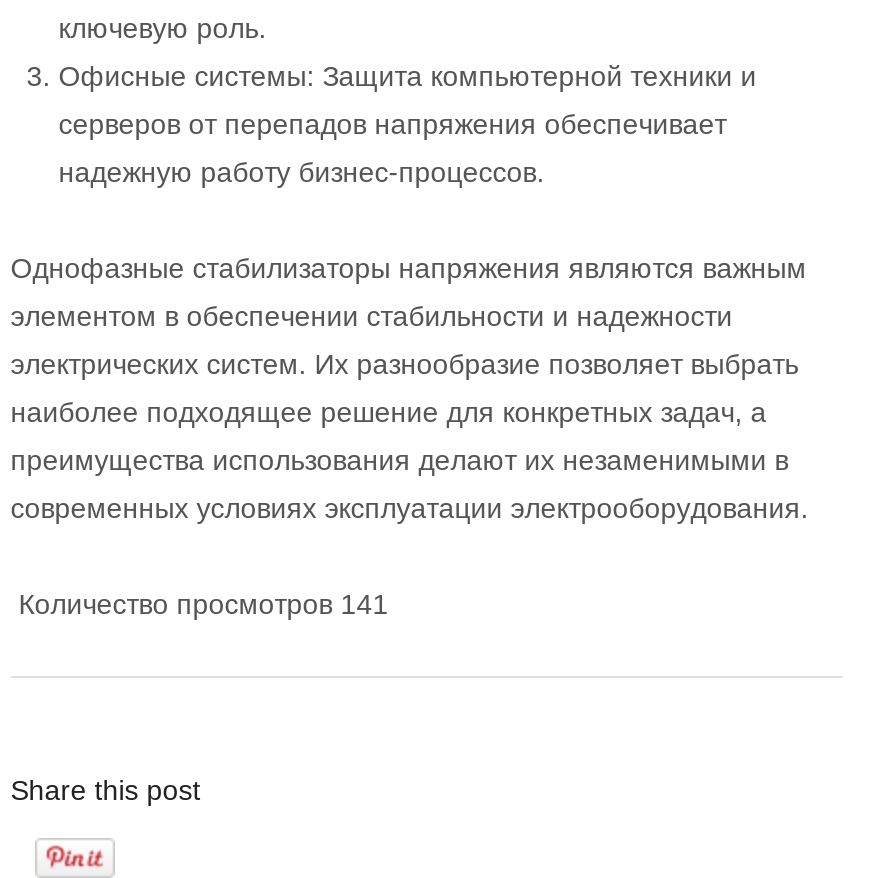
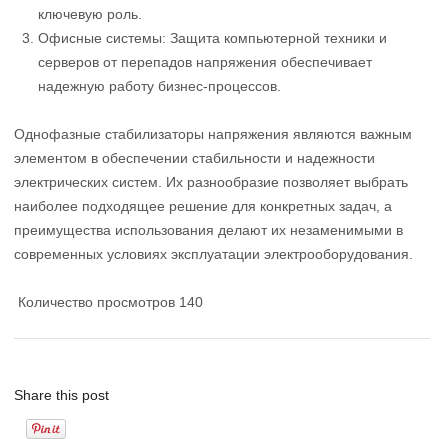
- Количество просмотров 141
+ Количество просмотров 140
